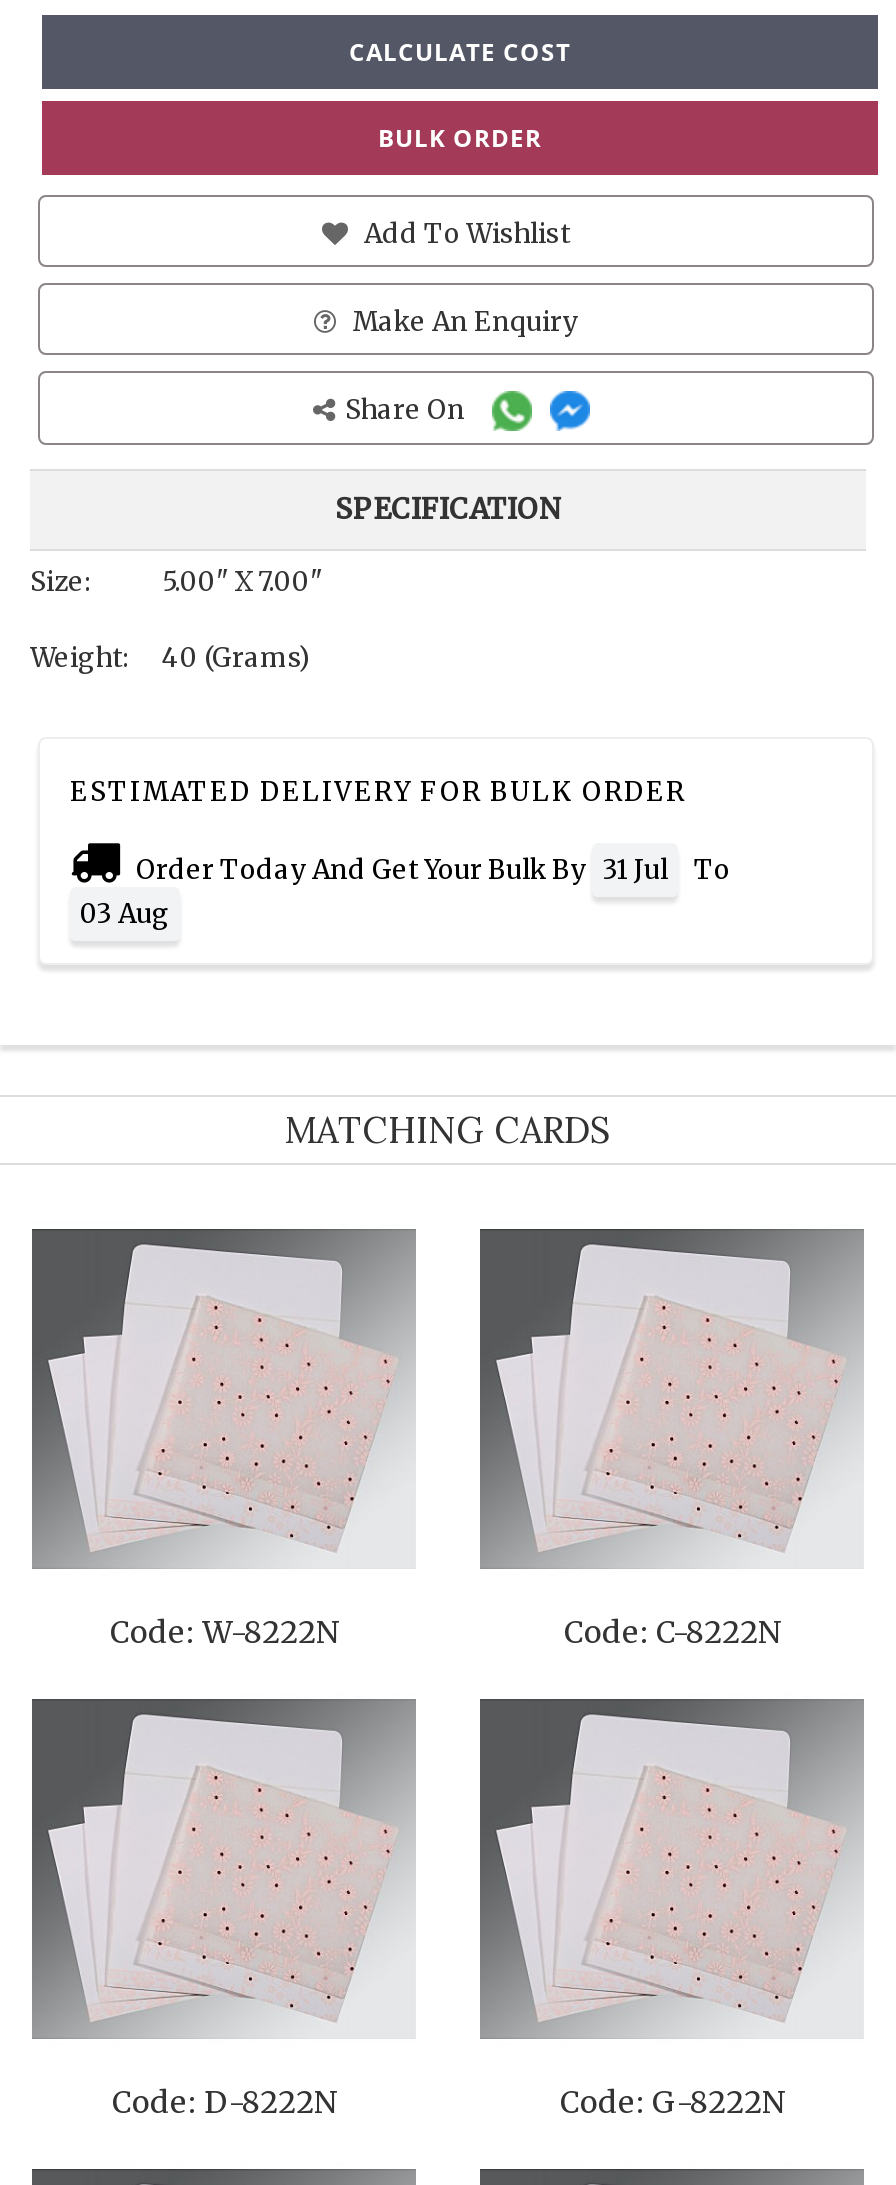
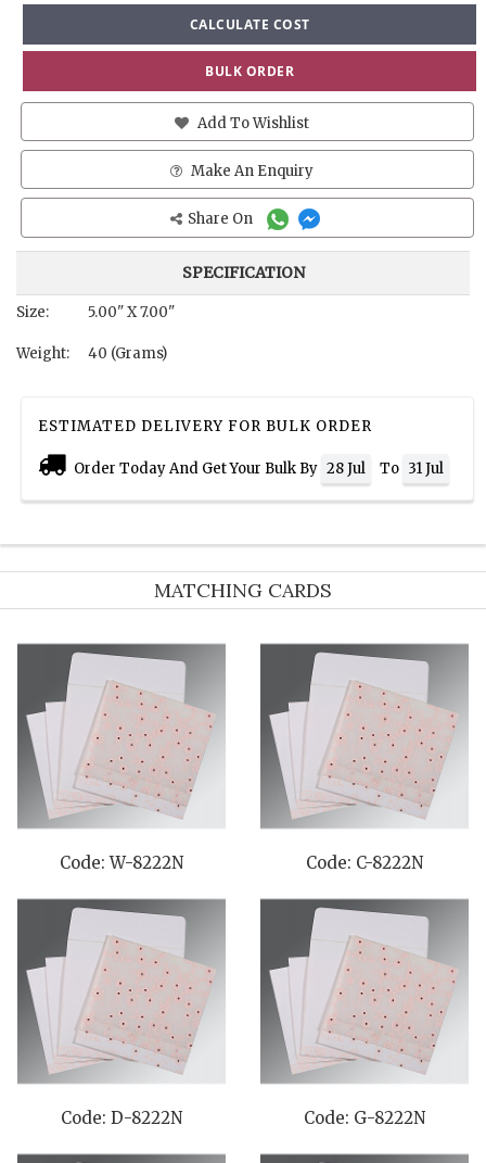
- Order Today And Get Your Bulk By 31 Jul To
- 03 Aug
+ Order Today And Get Your Bulk By 28 Jul To 31 Jul
